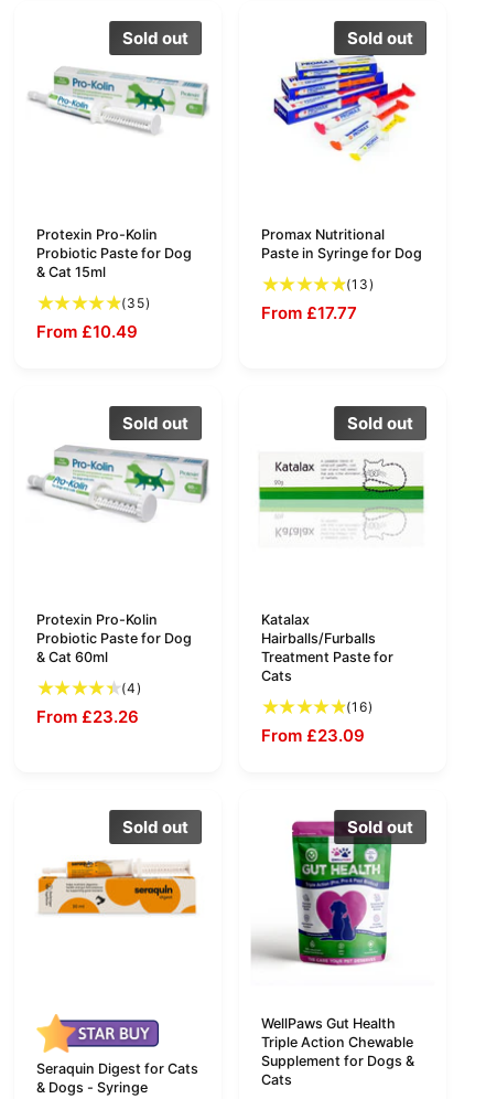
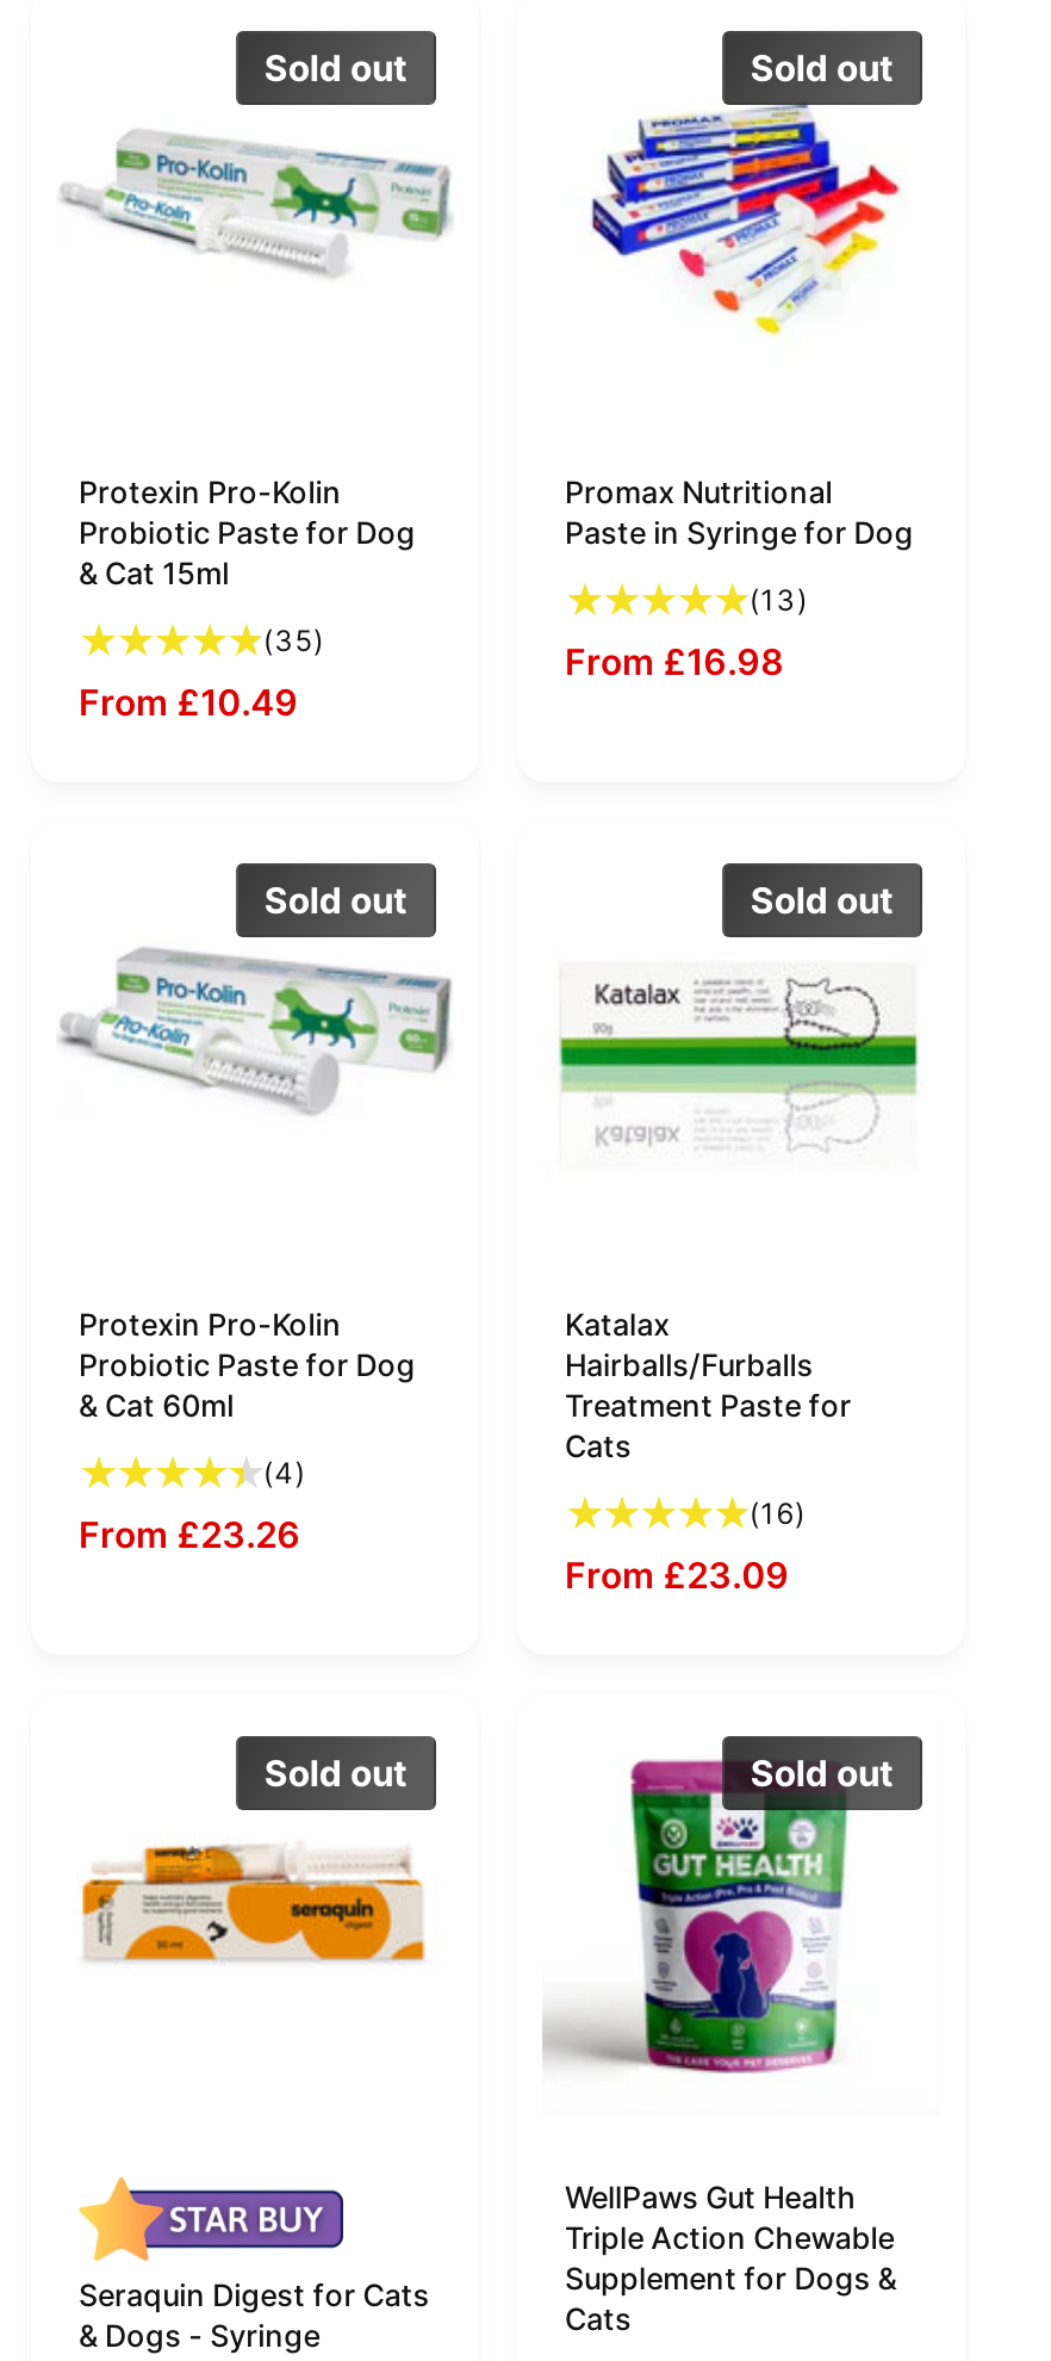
- From £17.77
+ From £16.98
